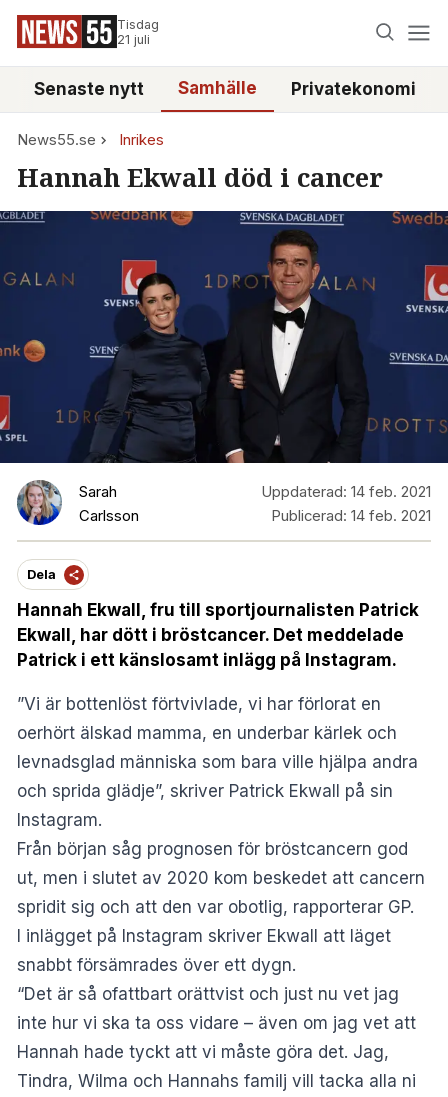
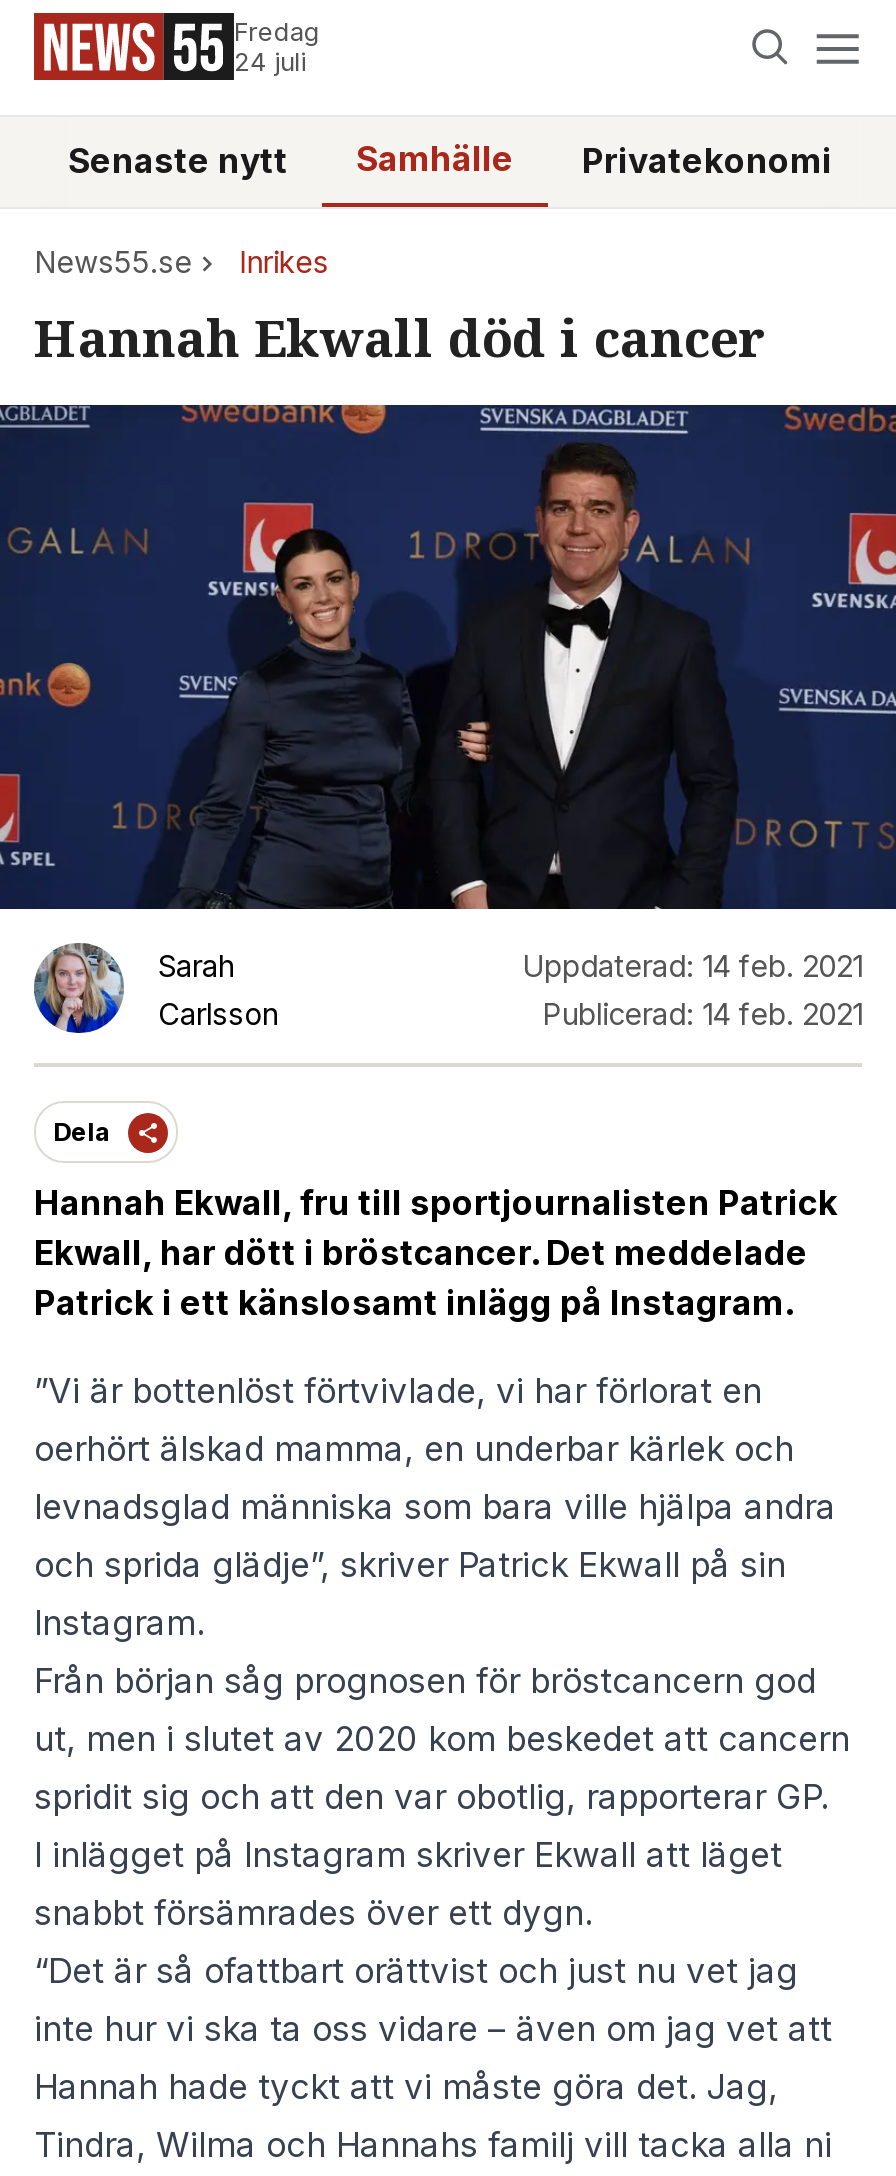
- Tisdag
- 21 juli
+ Fredag
+ 24 juli
